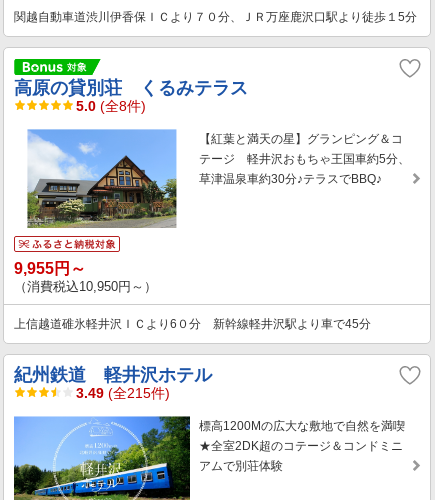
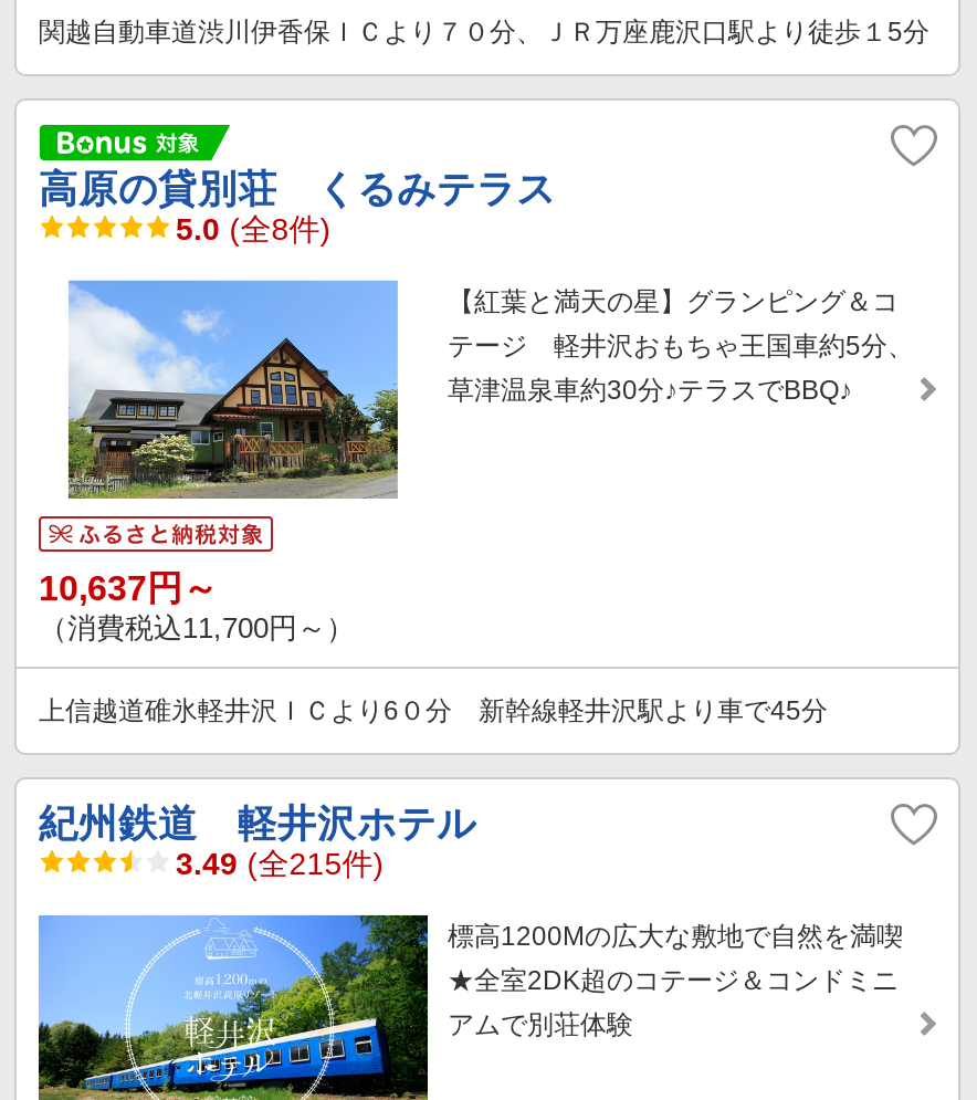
- 9,955円～
+ 10,637円～

- （消費税込10,950円～）
+ （消費税込11,700円～）
